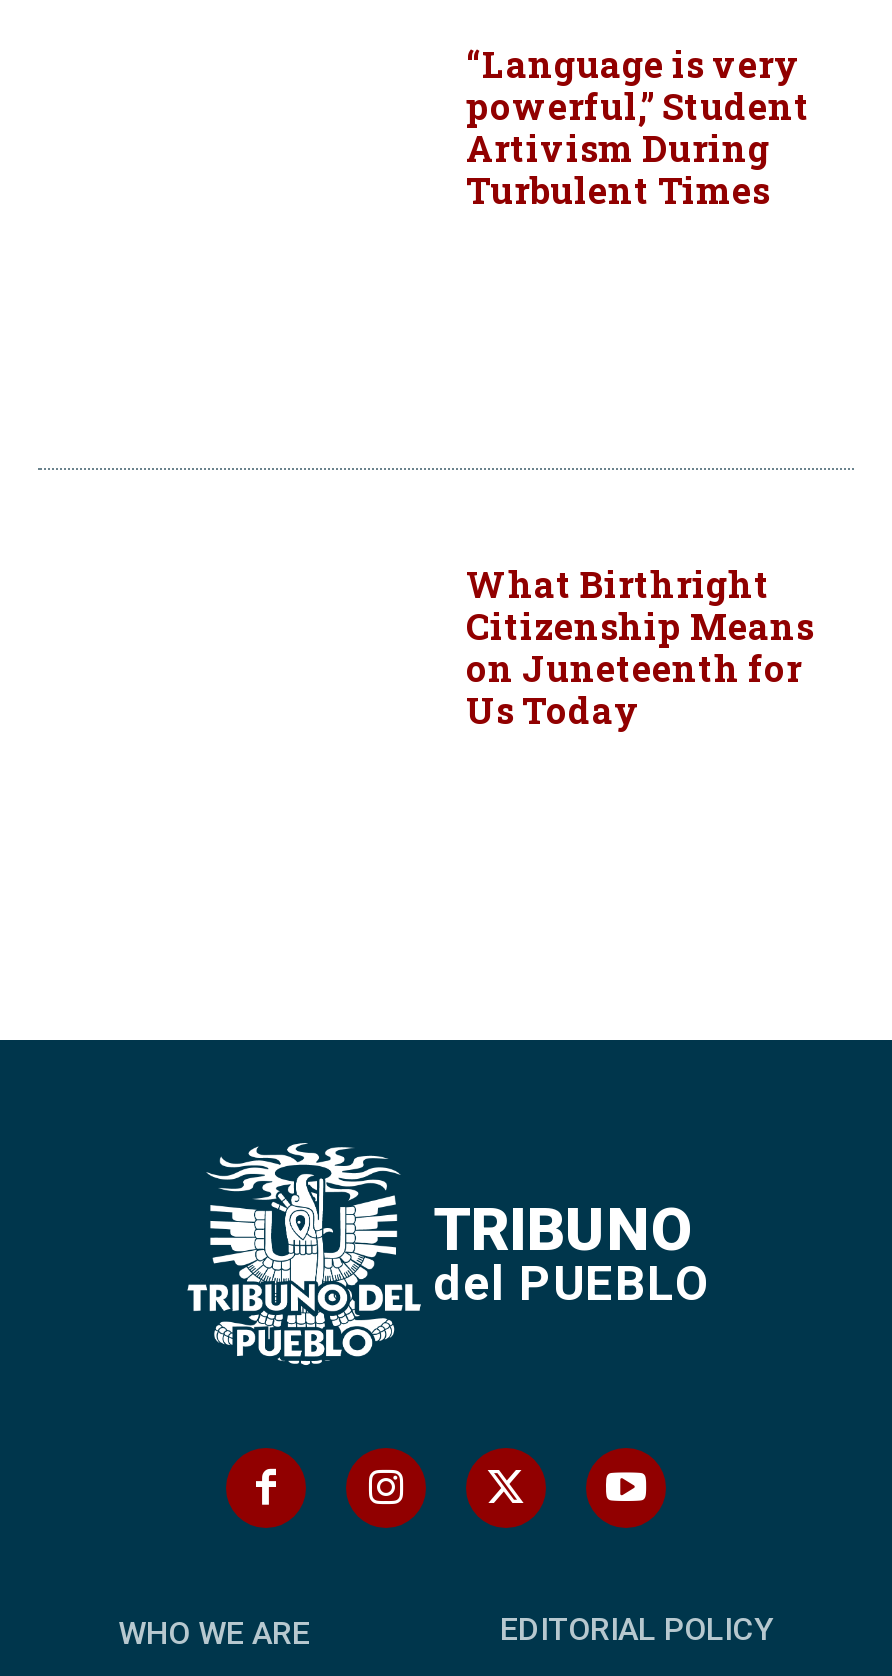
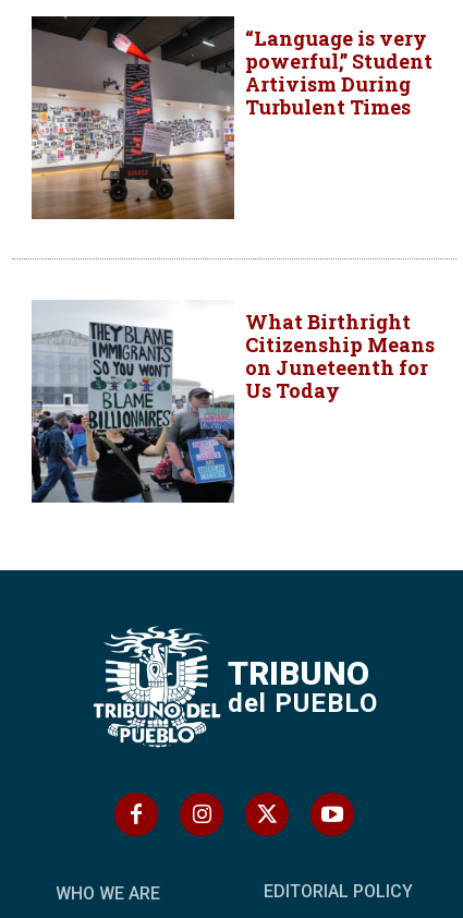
+ [image]

+ [image]
